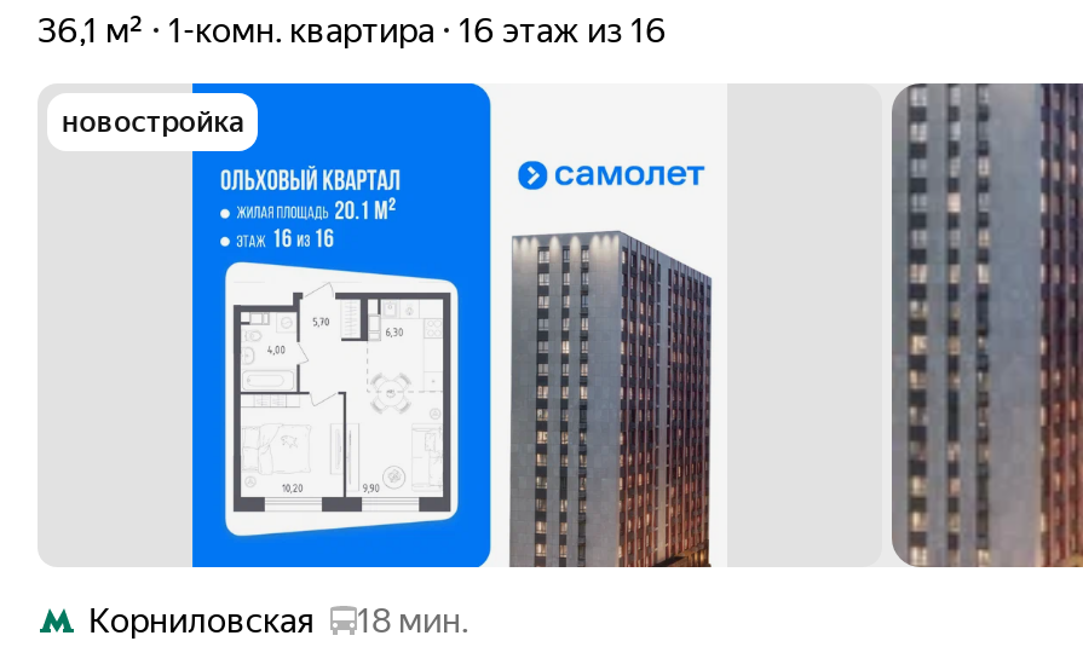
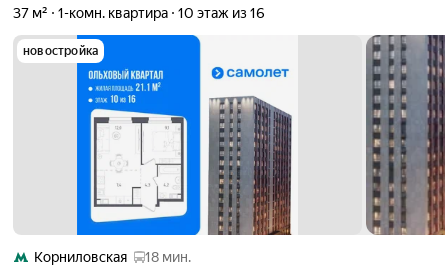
- 36,1 м²
+ 37 м²

- 16 этаж из 16
+ 10 этаж из 16

- [image]
+ [image]
